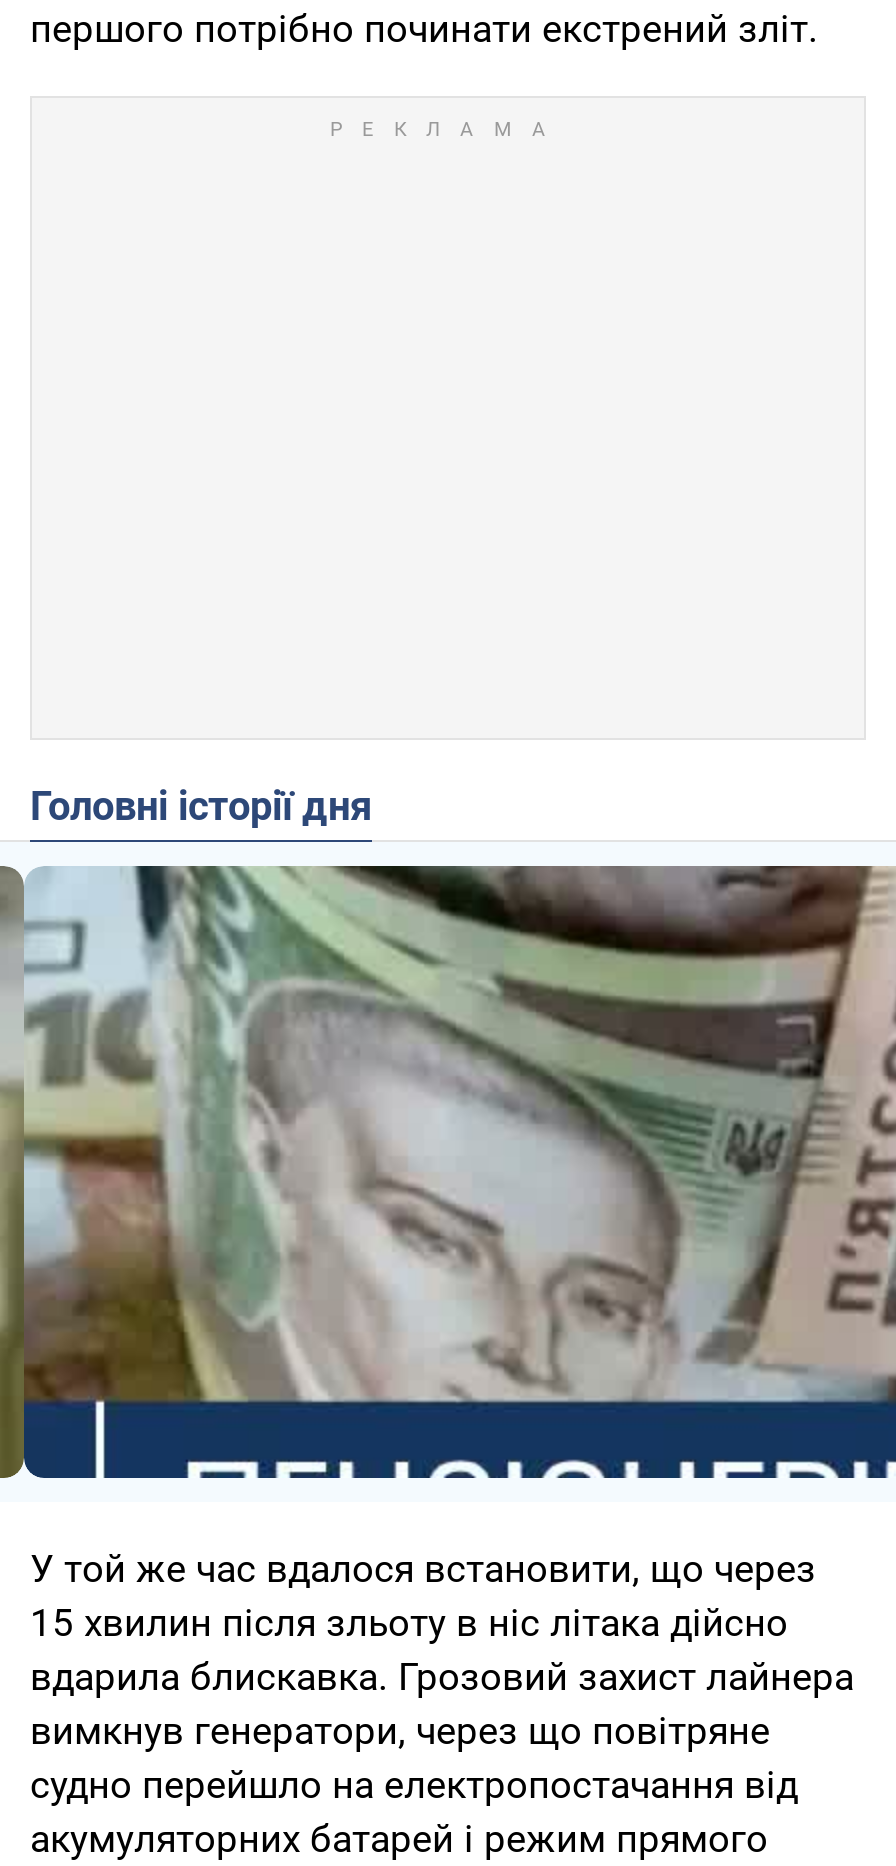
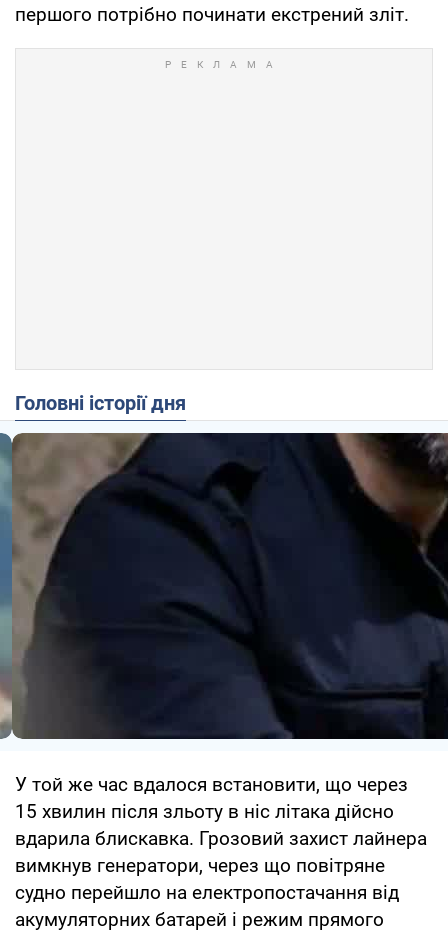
- [image]
+ [image]
